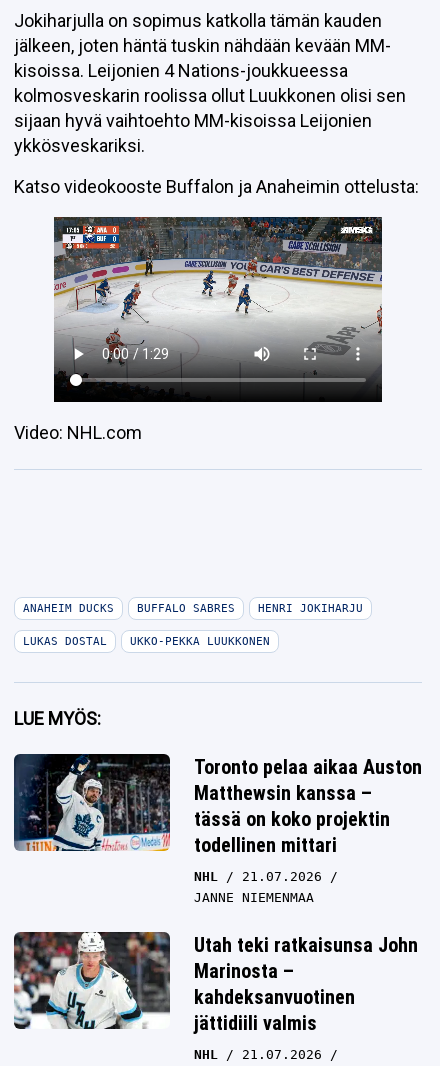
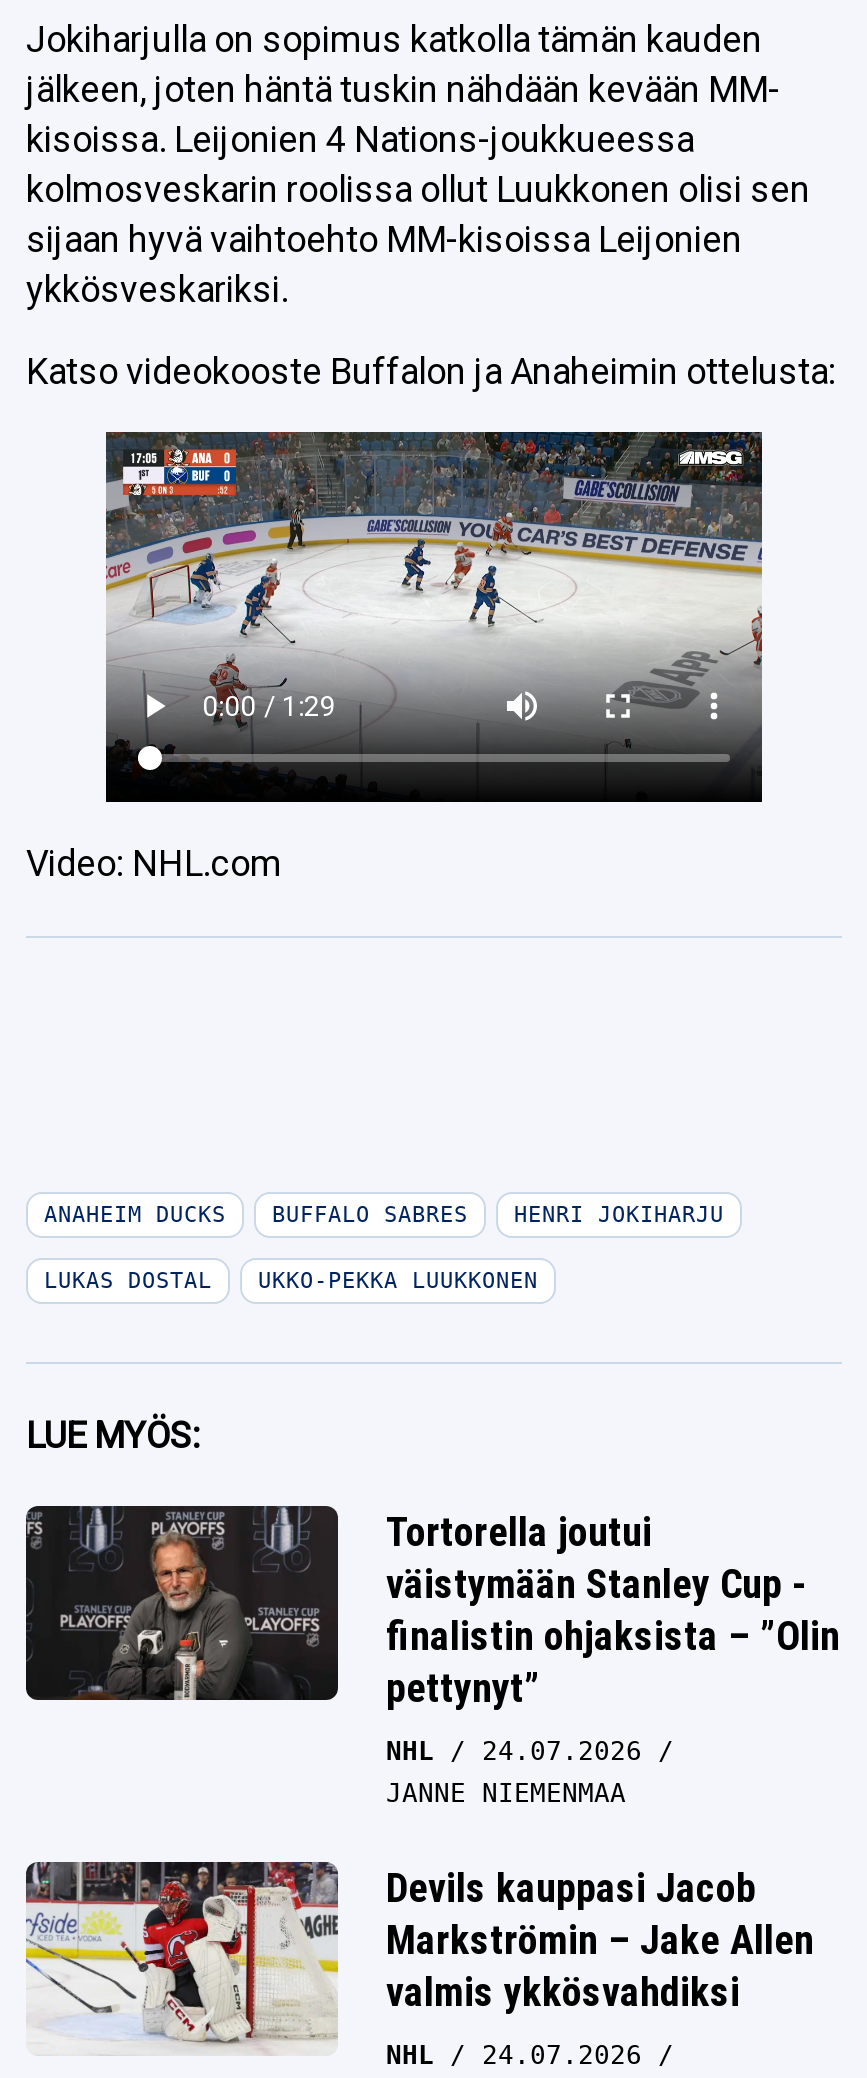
- [image]
- Toronto pelaa aikaa Auston
- Matthewsin kanssa –
- tässä on koko projektin
- todellinen mittari
+ [image]
+ Tortorella joutui
+ väistymään Stanley Cup -
+ finalistin ohjaksista – ”Olin
+ pettynyt”

- NHL 21.07.2026
+ NHL 24.07.2026

- [image]
- Utah teki ratkaisunsa John
- Marinosta –
- kahdeksanvuotinen
- jättidiili valmis
+ [image]
+ Devils kauppasi Jacob
+ Markströmin – Jake Allen
+ valmis ykkösvahdiksi

- NHL 21.07.2026
+ NHL 24.07.2026
